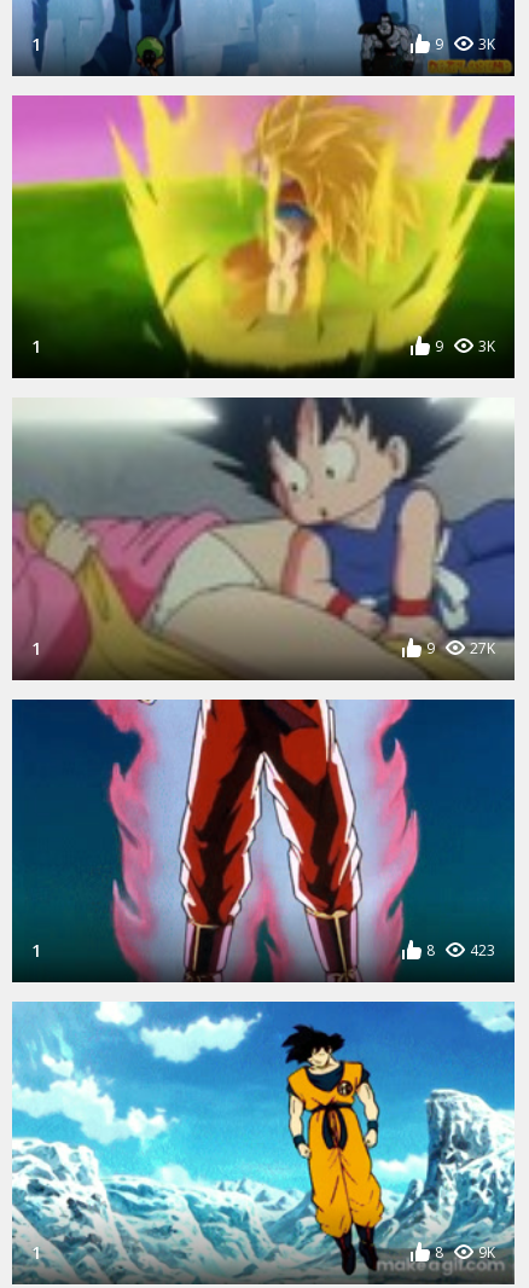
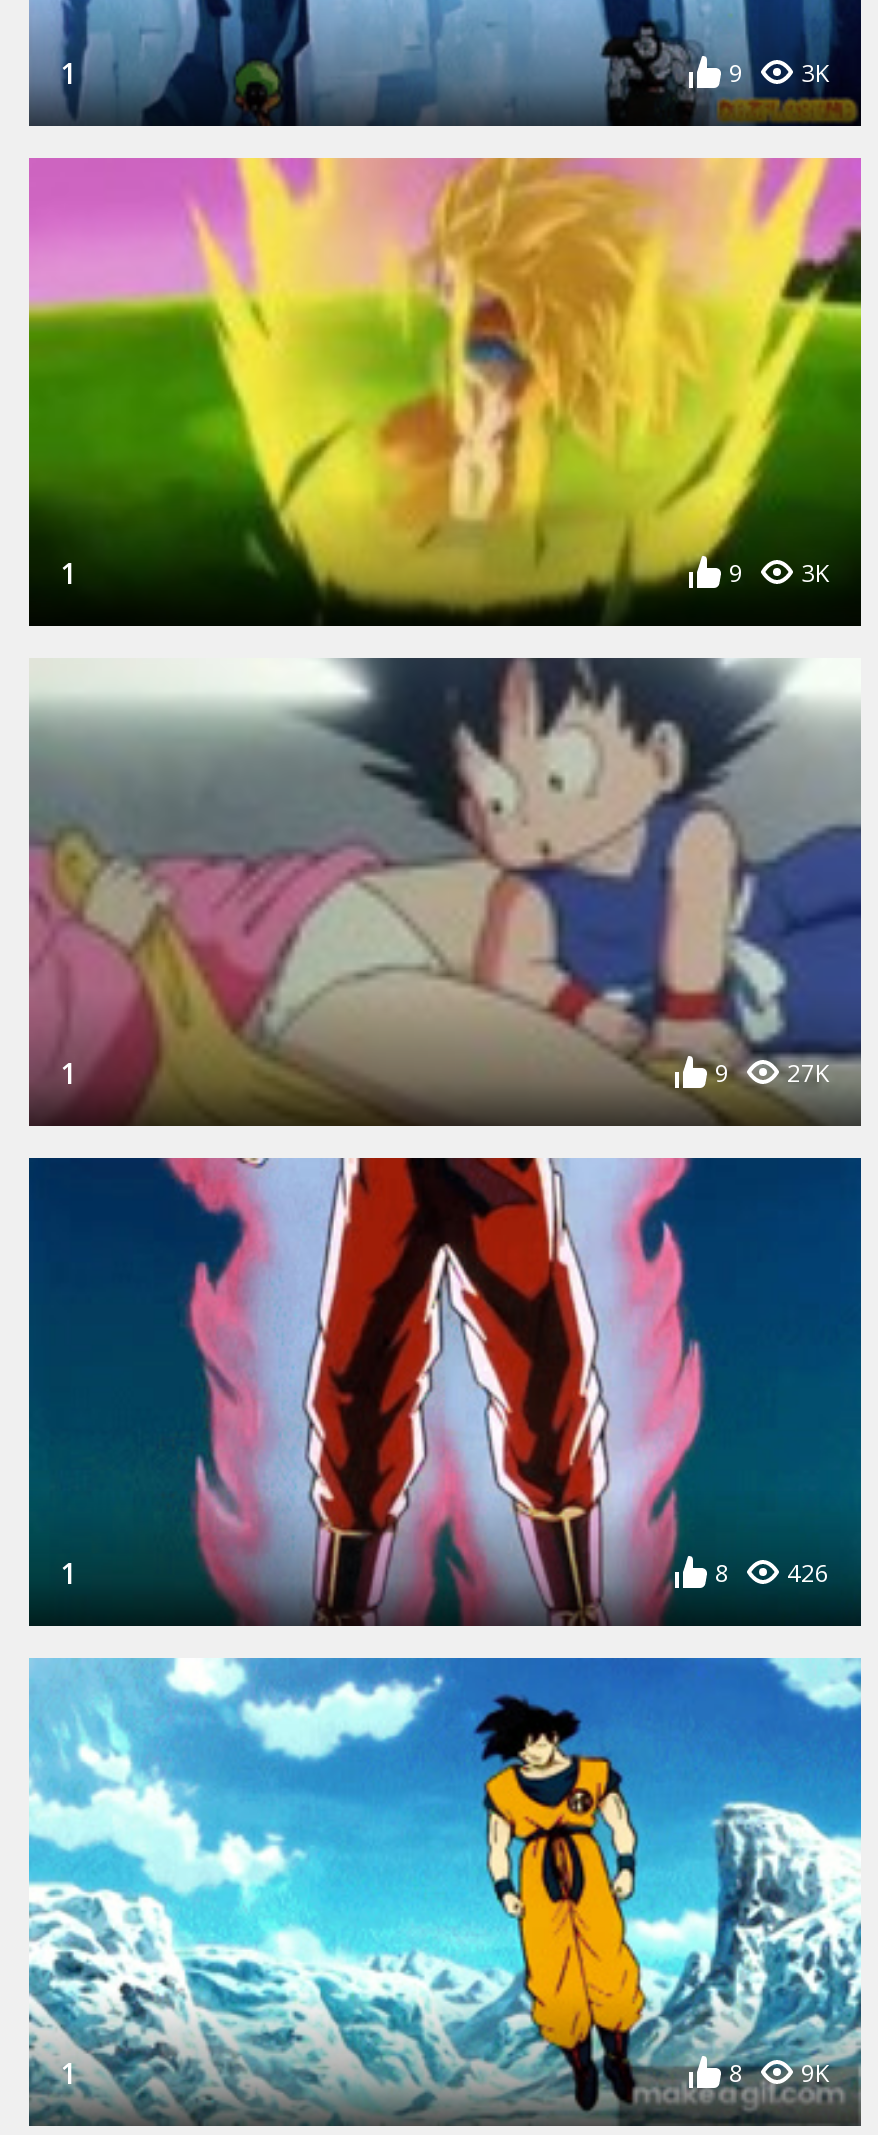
- 8 423
+ 8 426
